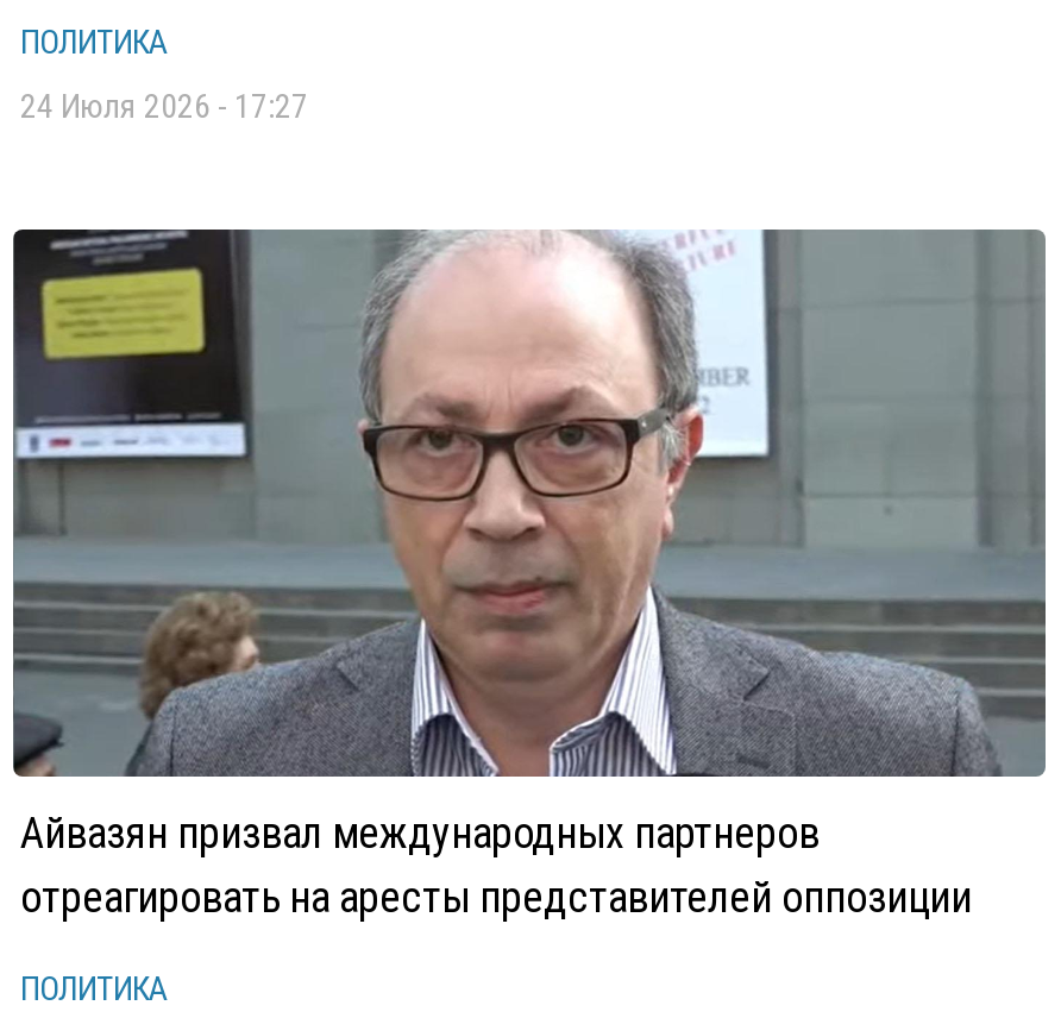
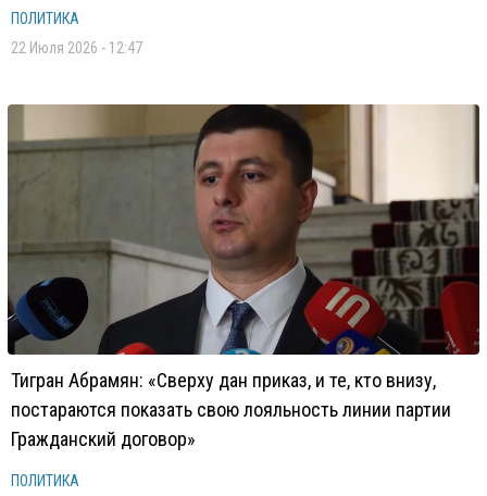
- 24 Июля 2026 - 17:27
+ 22 Июля 2026 - 12:47

- [image]
- Айвазян призвал международных партнеров
- отреагировать на аресты представителей оппозиции
+ [image]
+ Тигран Абрамян: «Сверху дан приказ, и те, кто внизу,
+ постараются показать свою лояльность линии партии
+ Гражданский договор»
